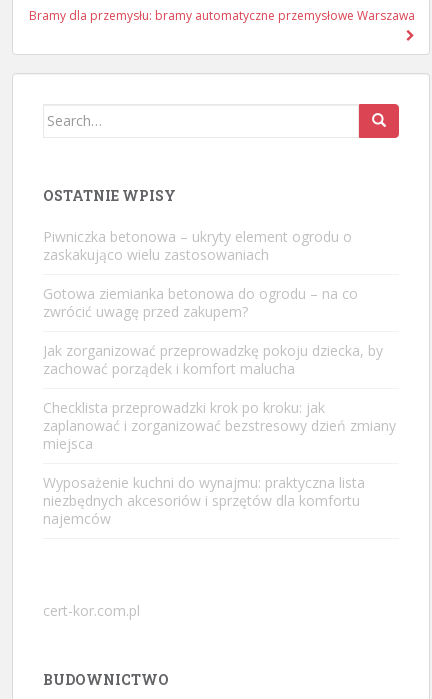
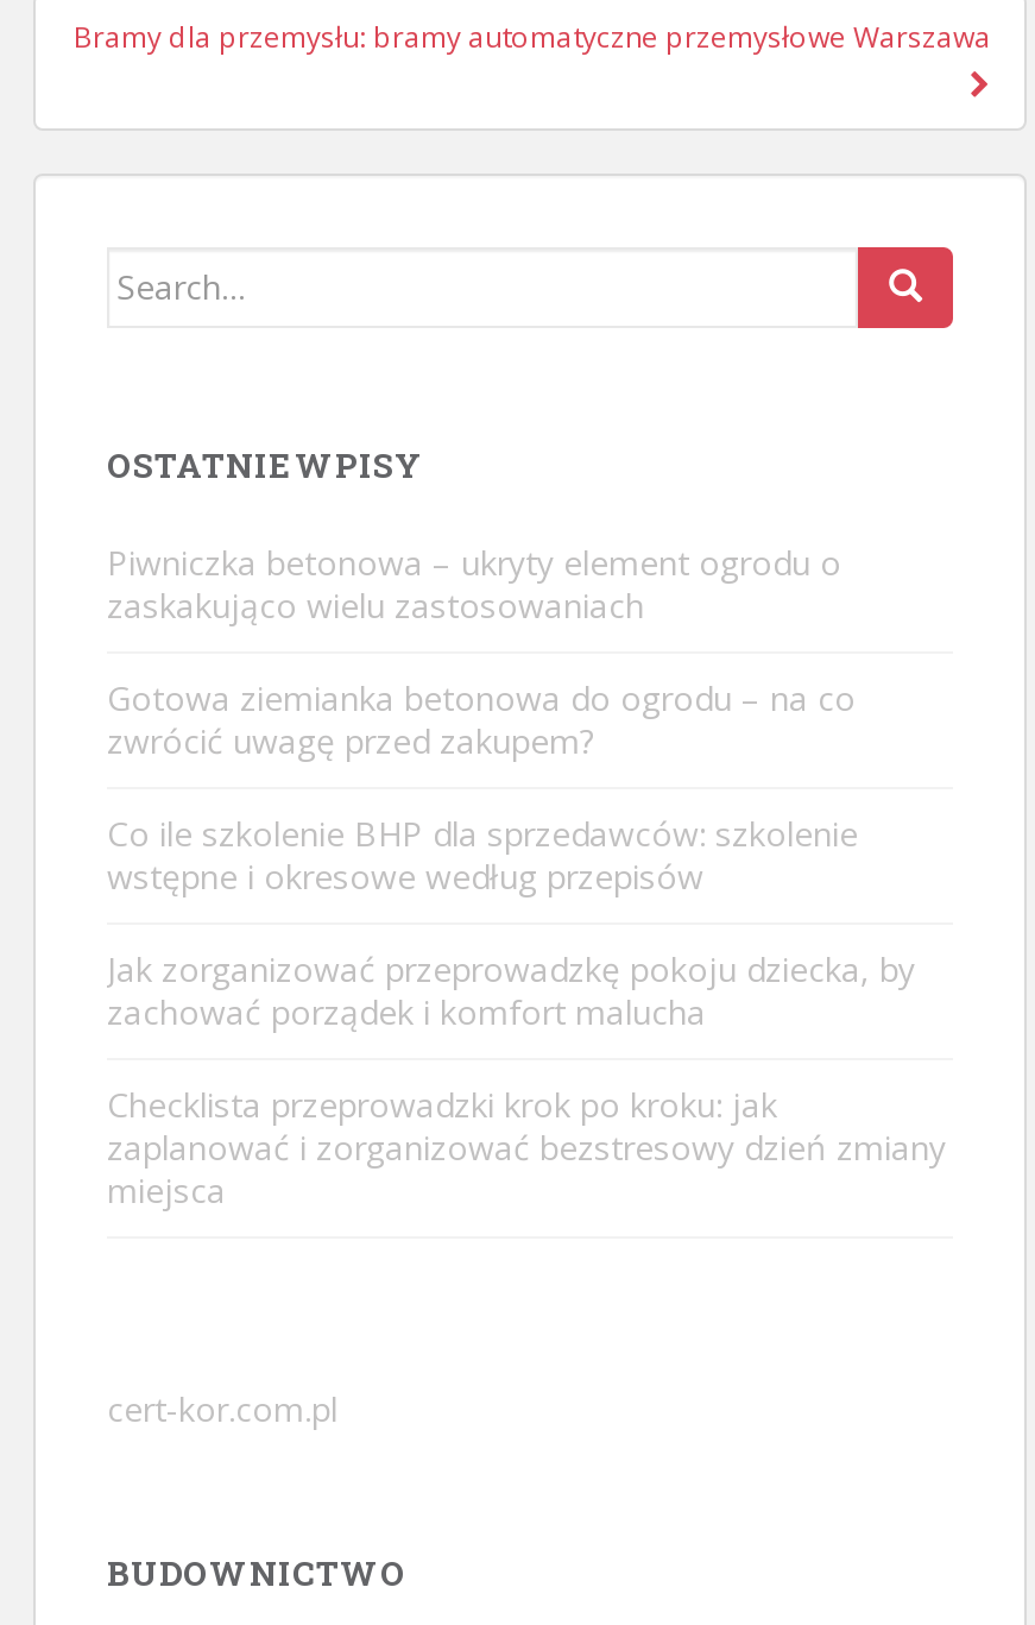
+ Co ile szkolenie BHP dla sprzedawców: szkolenie
+ wstępne i okresowe według przepisów

moved down: Jak zorganizować przeprowadzkę pokoju dziecka, by | zachować porządek i komfort malucha | Checklista przeprowadzki krok po kroku: jak | zaplanować i zorganizować bezstresowy dzień zmiany | miejsca

- Wyposażenie kuchni do wynajmu: praktyczna lista
- niezbędnych akcesoriów i sprzętów dla komfortu
- najemców
